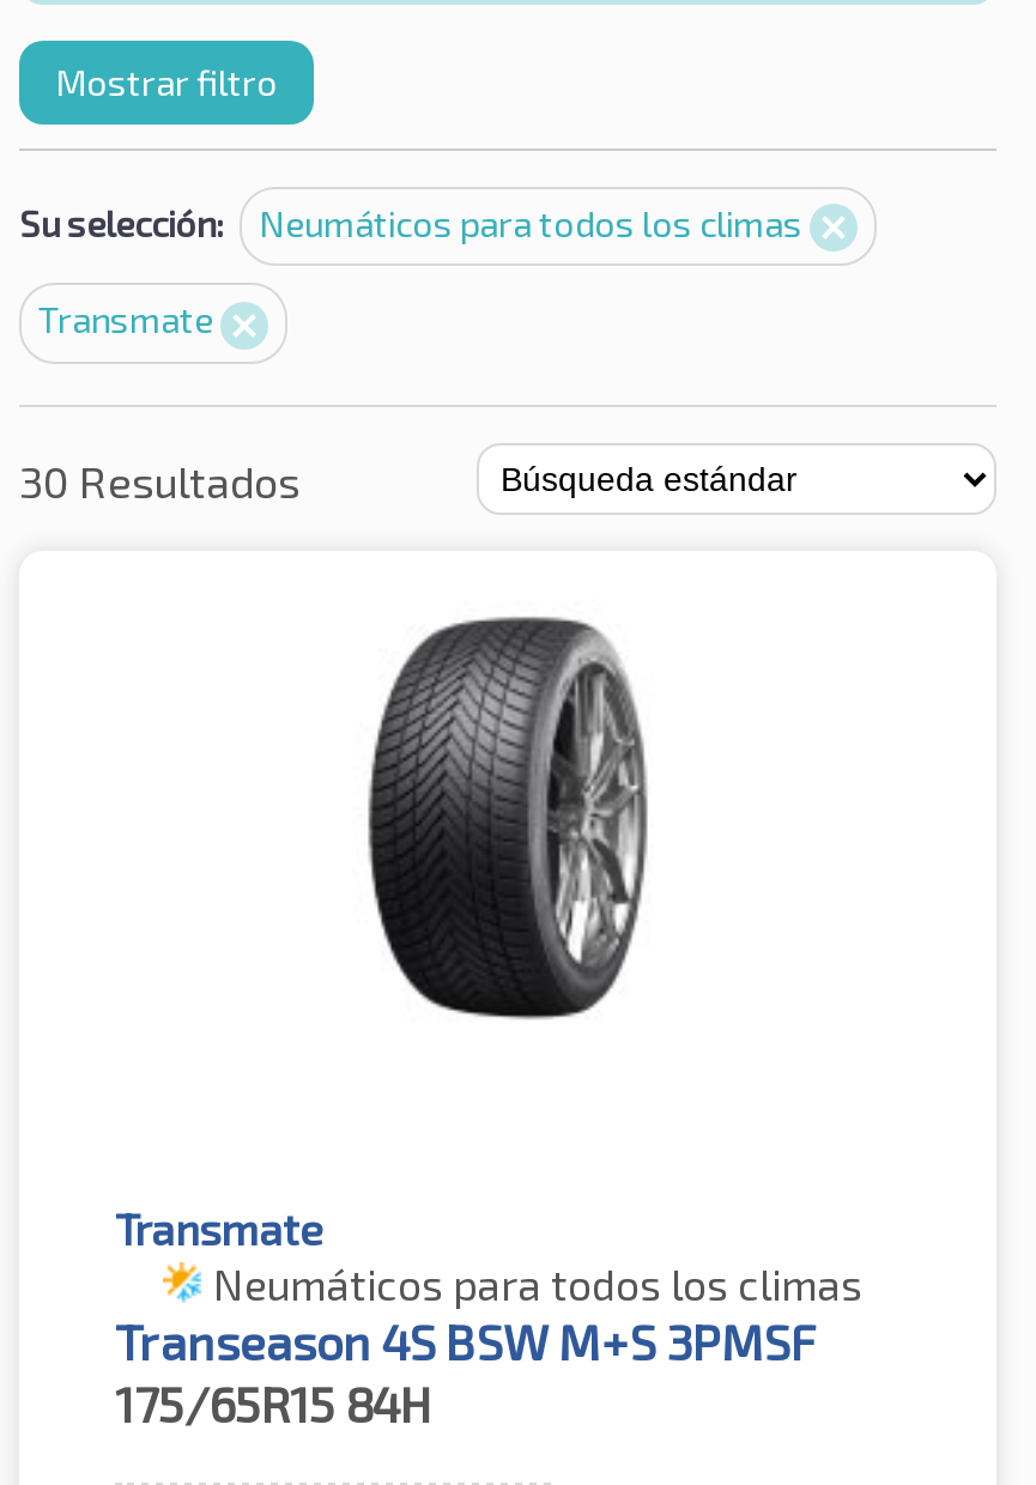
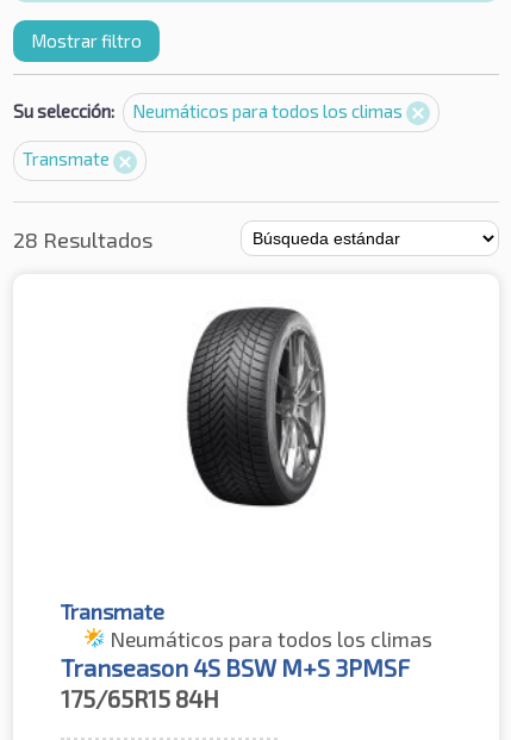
- 30 Resultados
+ 28 Resultados
